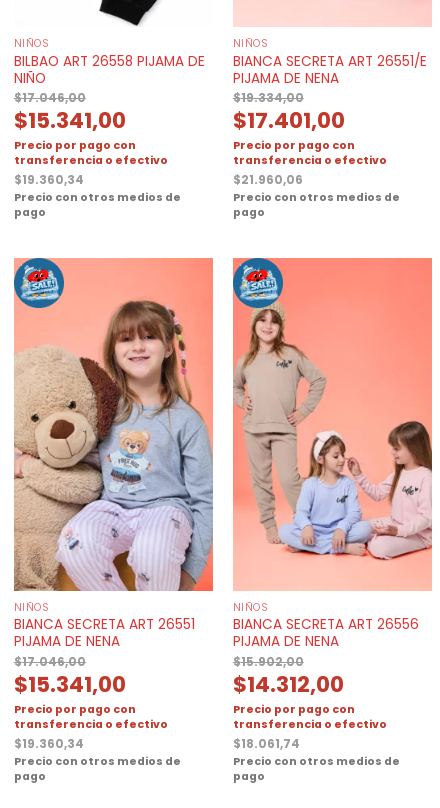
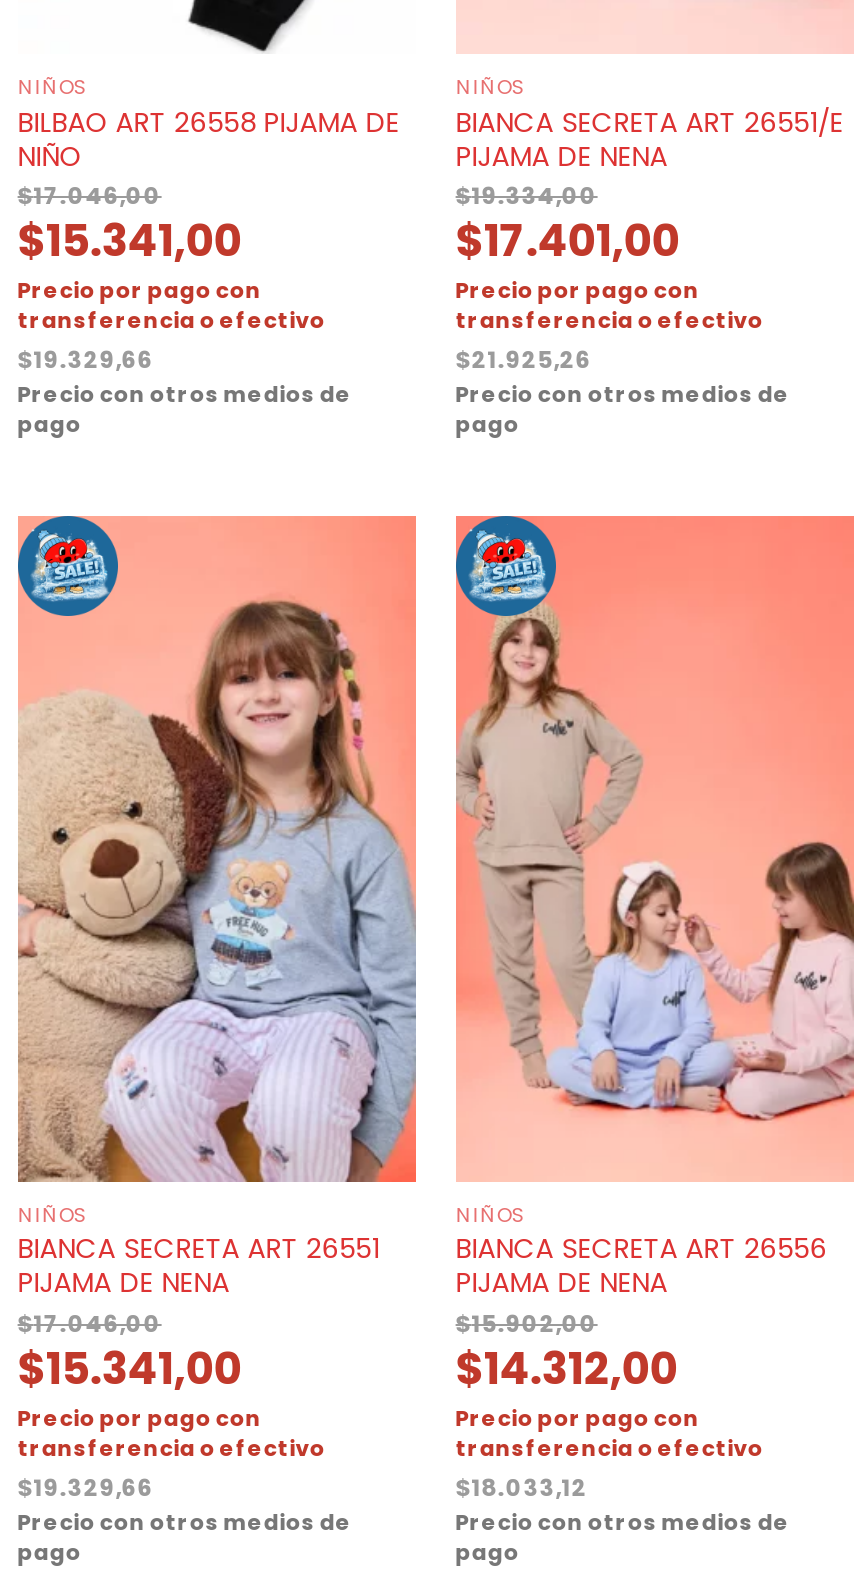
- $19.360,34
+ $19.329,66

- $21.960,06
+ $21.925,26

- $19.360,34
+ $19.329,66

- $18.061,74
+ $18.033,12
